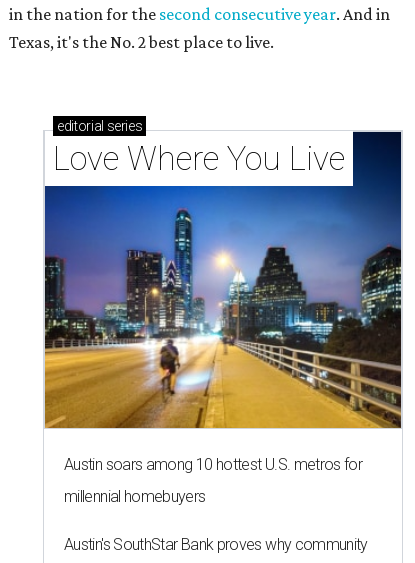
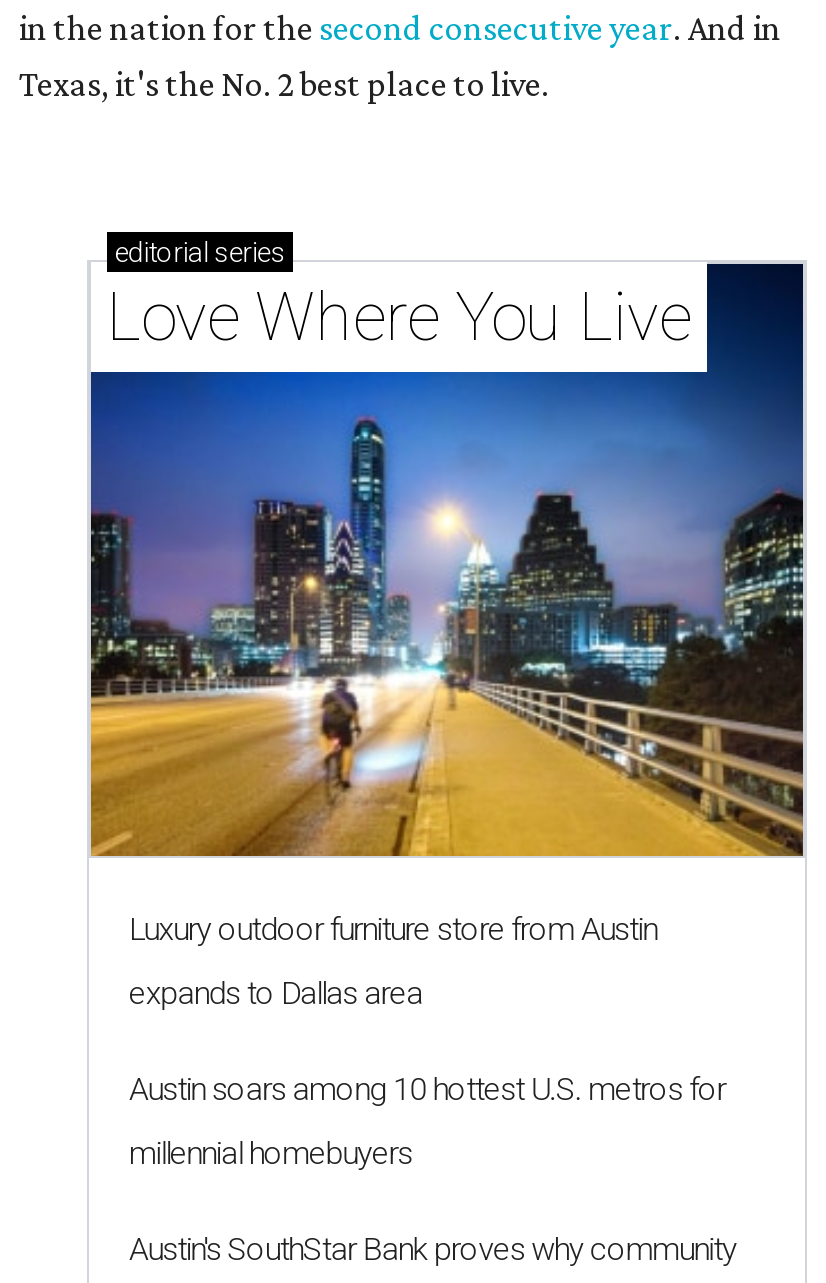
+ Luxury outdoor furniture store from Austin
+ expands to Dallas area
